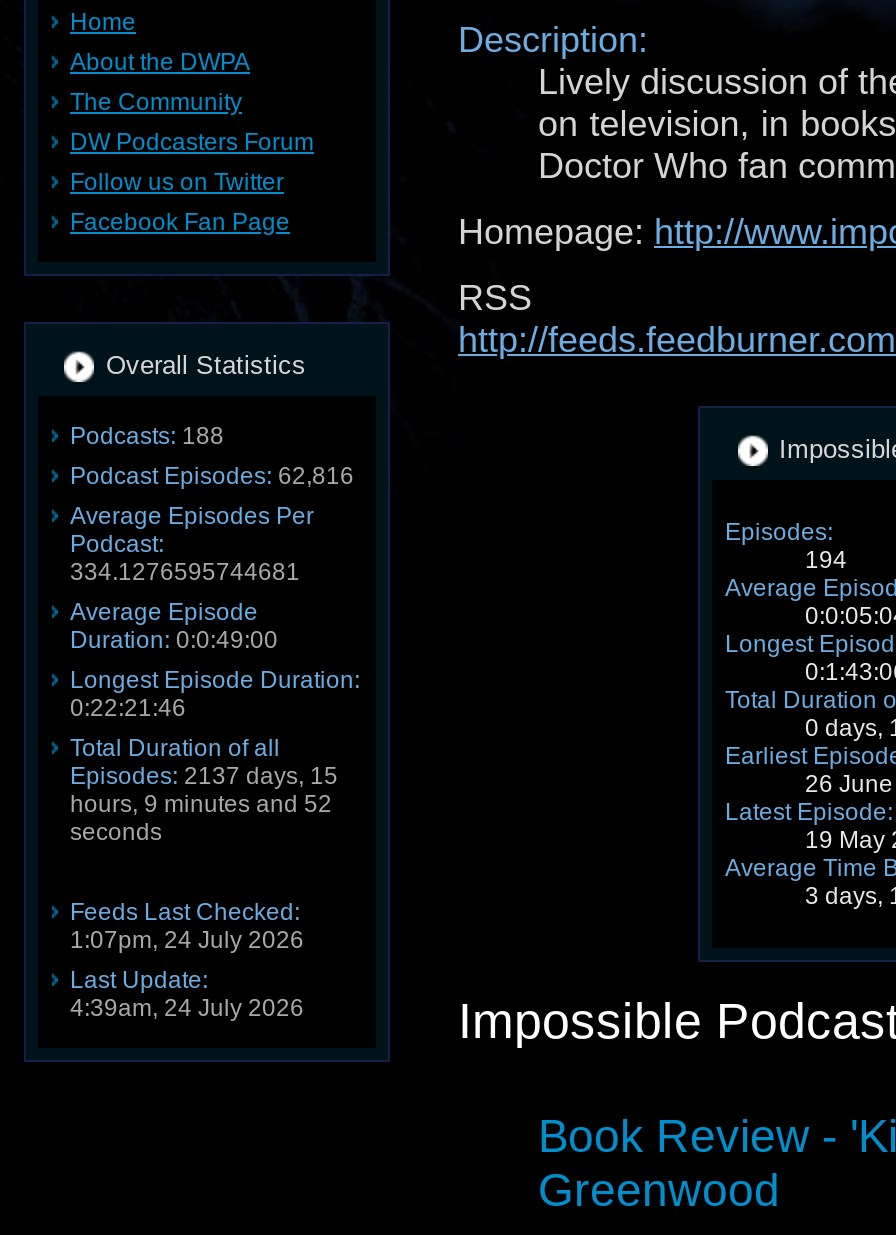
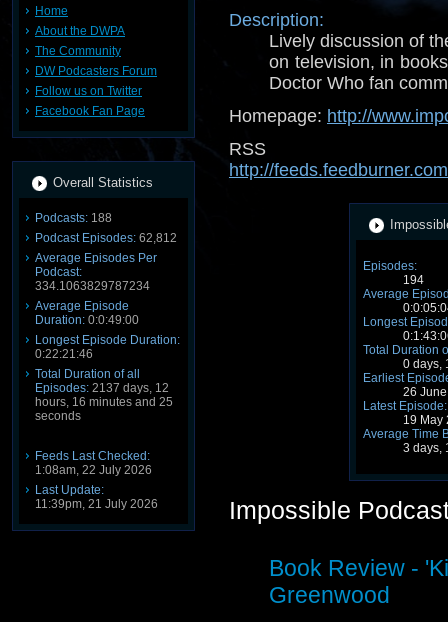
- Podcast Episodes: 62,816
+ Podcast Episodes: 62,812

- 334.1276595744681
+ 334.1063829787234

- Episodes: 2137 days, 15
+ Episodes: 2137 days, 12

- hours, 9 minutes and 52
+ hours, 16 minutes and 25

- 1:07pm, 24 July 2026
+ 1:08am, 22 July 2026

- 4:39am, 24 July 2026
+ 11:39pm, 21 July 2026
